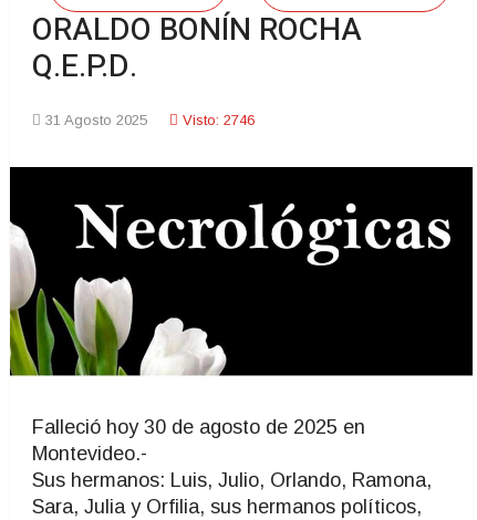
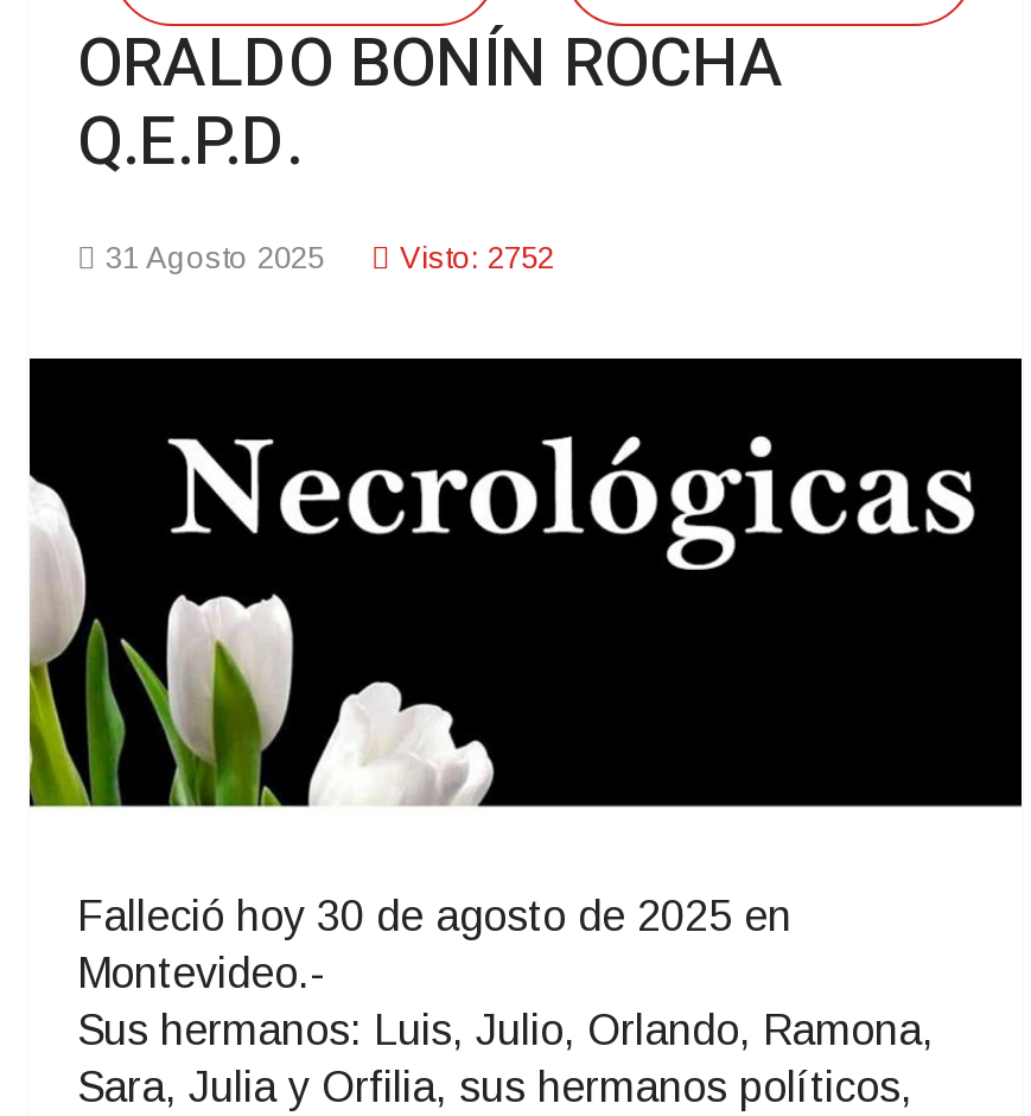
- Visto: 2746
+ Visto: 2752
